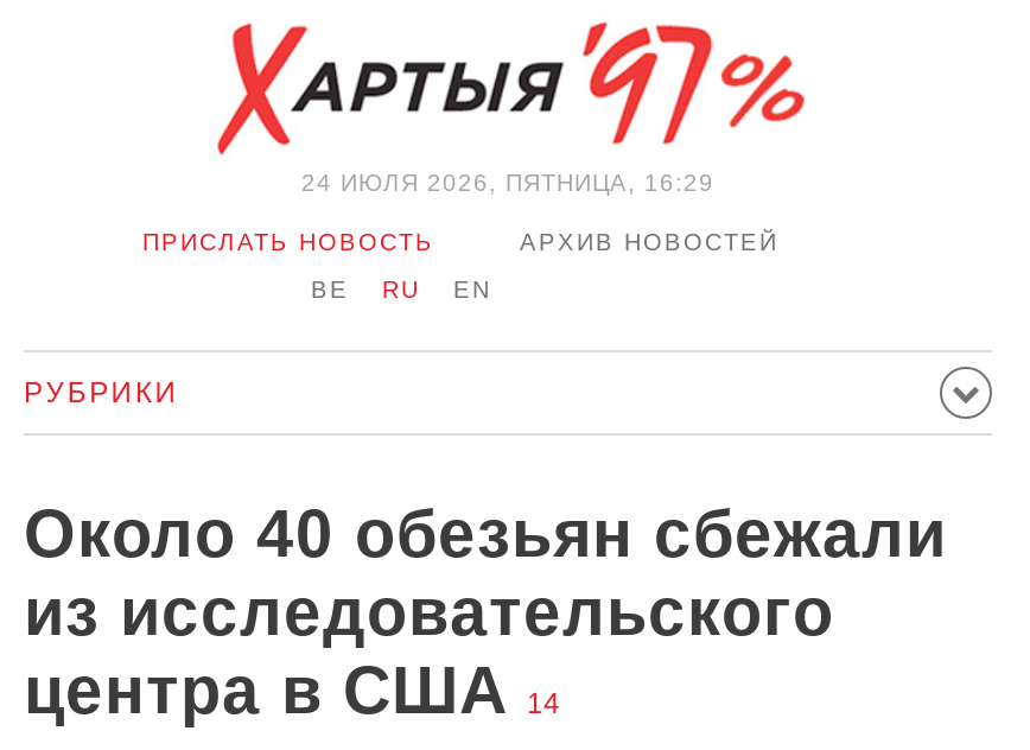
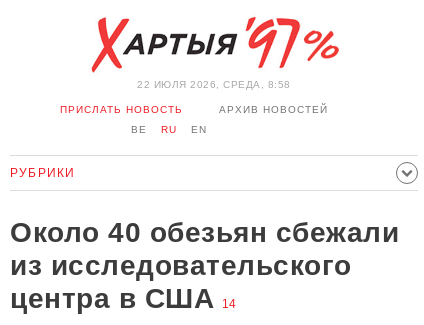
- 24 ИЮЛЯ 2026, ПЯТНИЦА, 16:29
+ 22 ИЮЛЯ 2026, СРЕДА, 8:58
